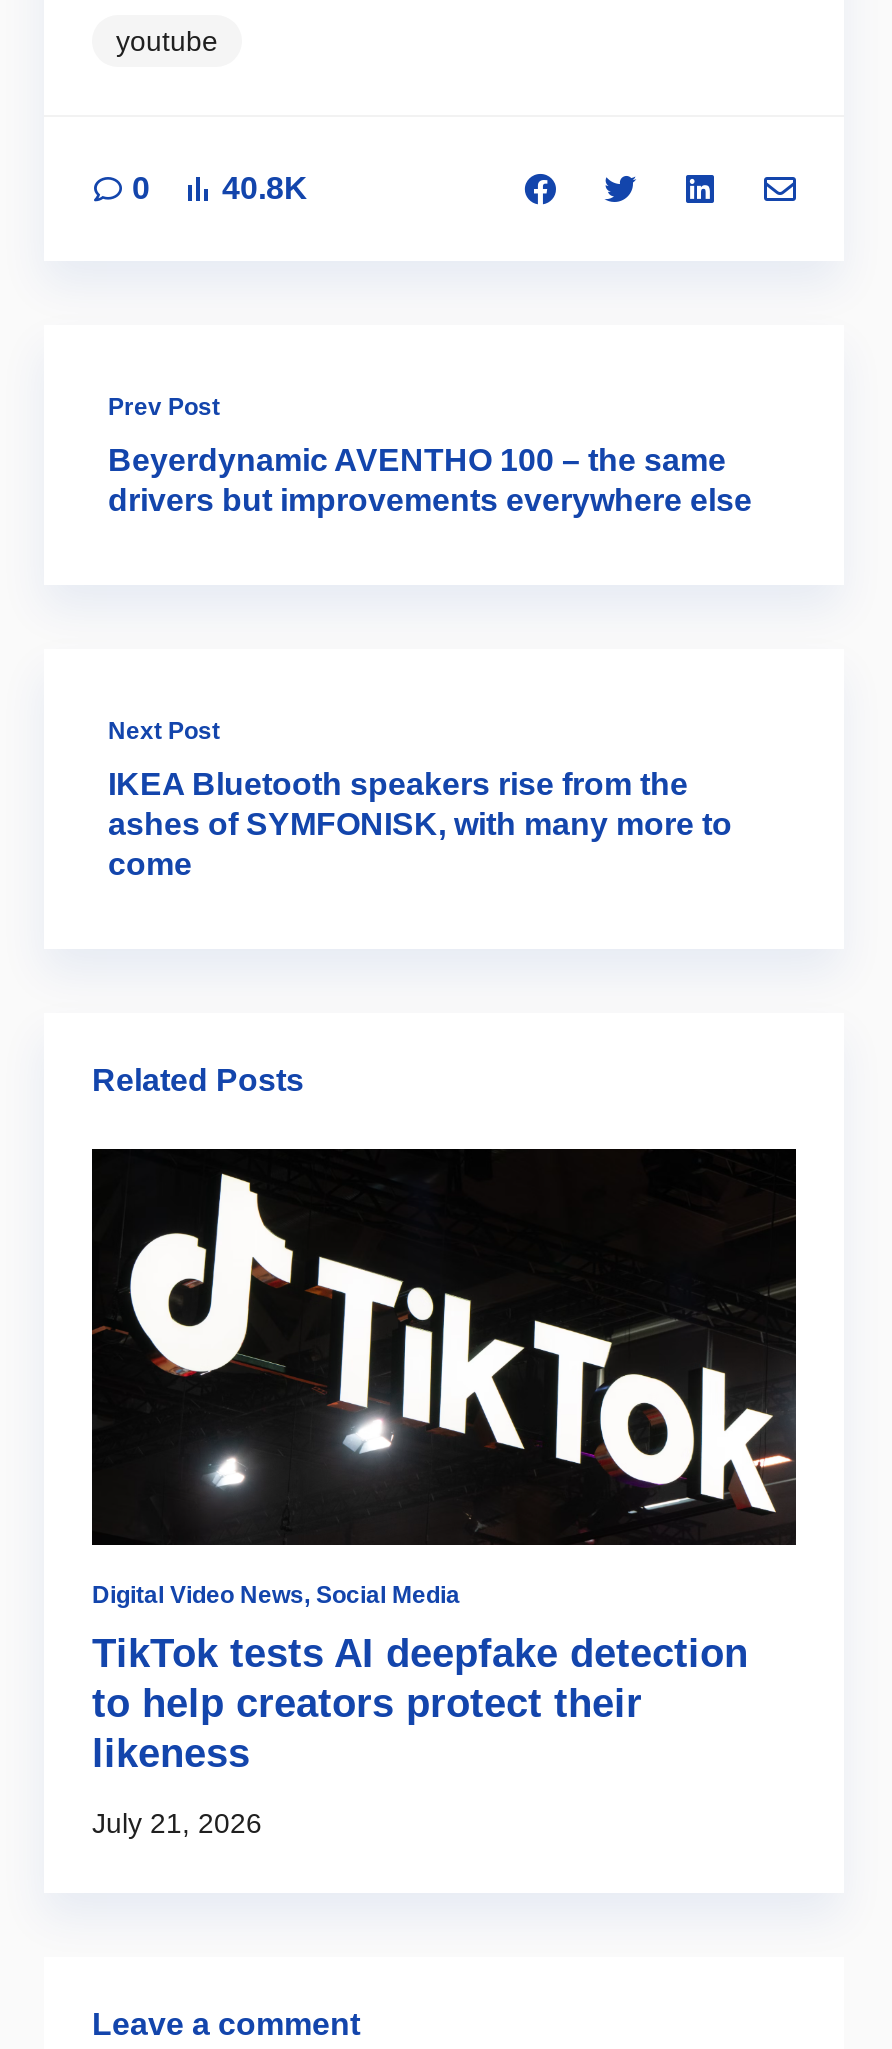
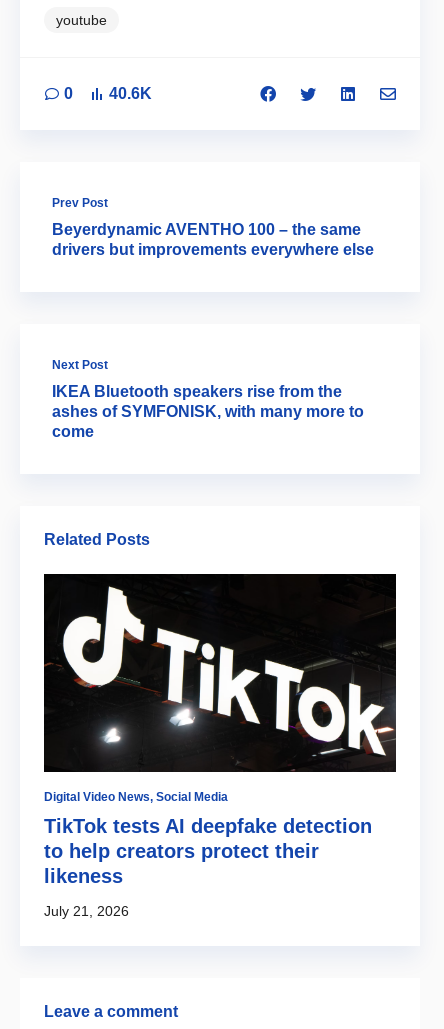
- 40.8K
+ 40.6K
